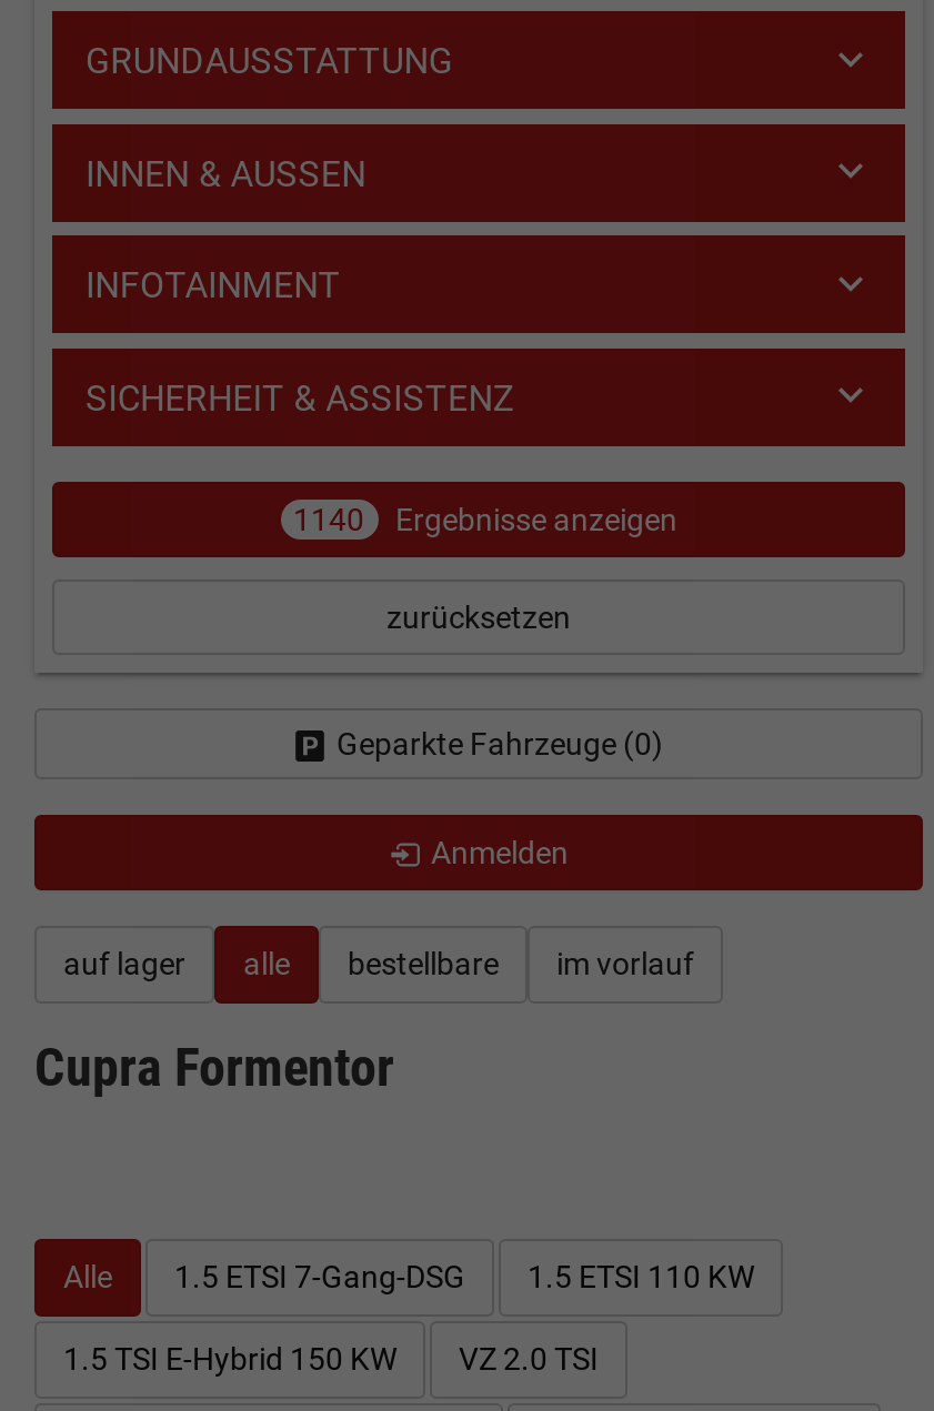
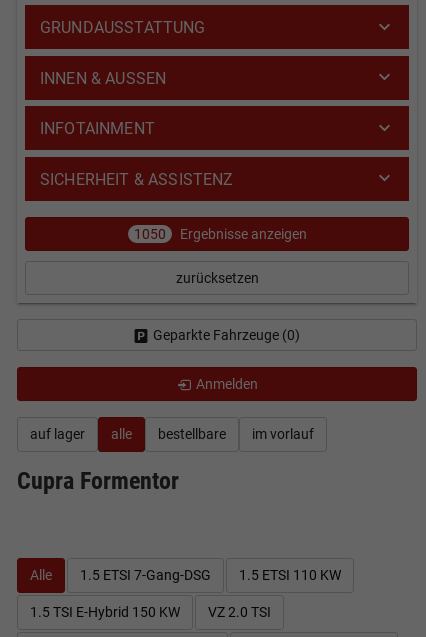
- 1140 Ergebnisse anzeigen
+ 1050 Ergebnisse anzeigen
